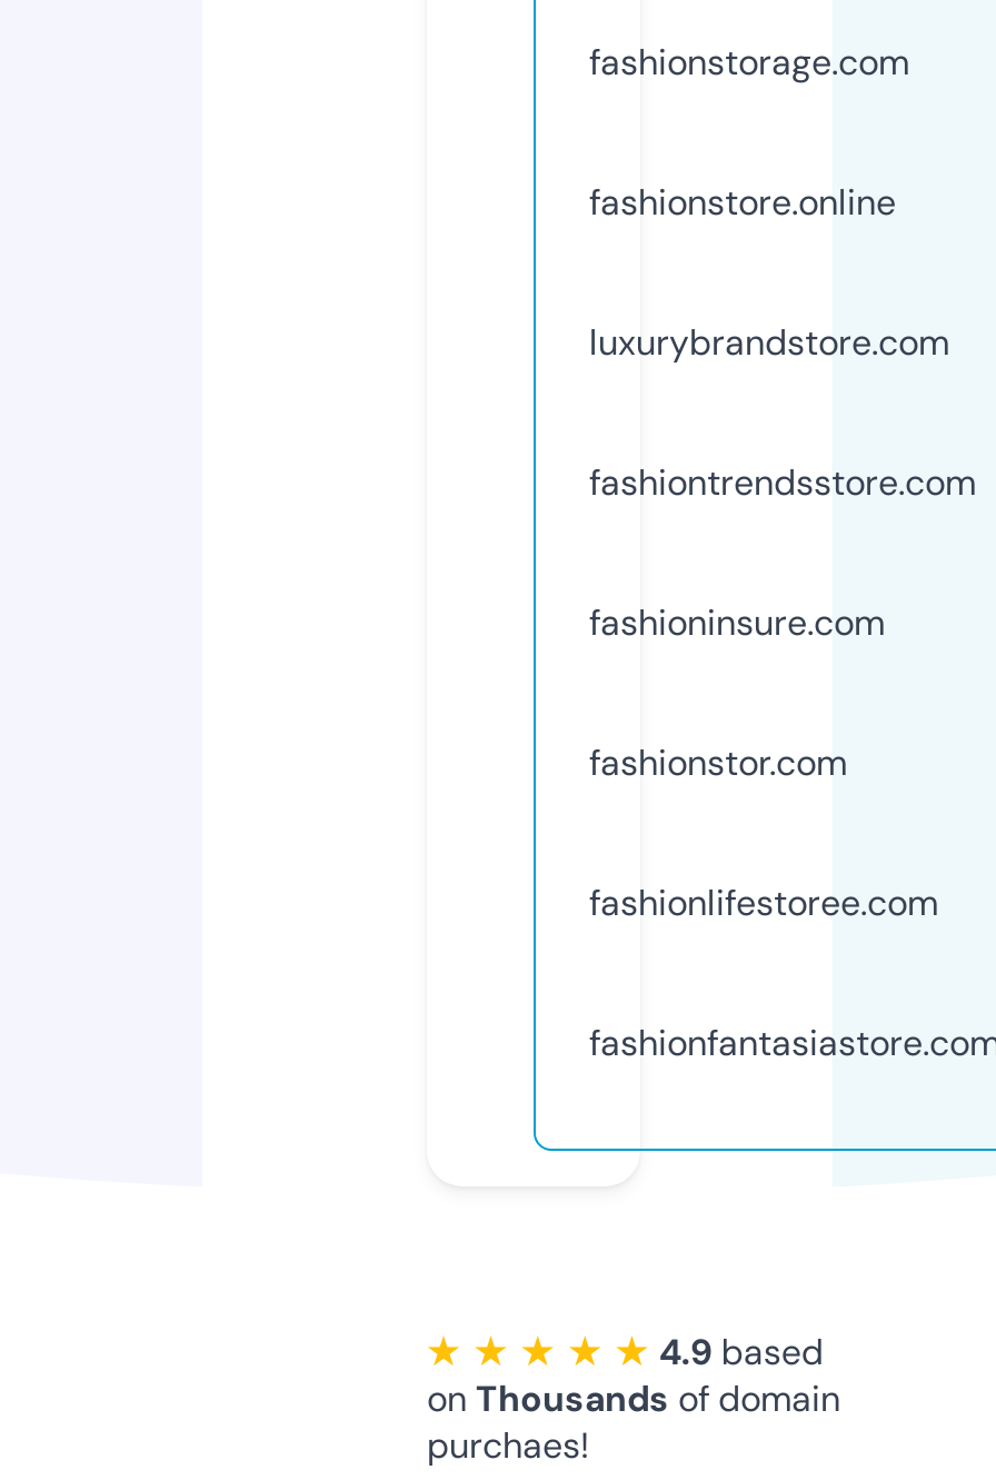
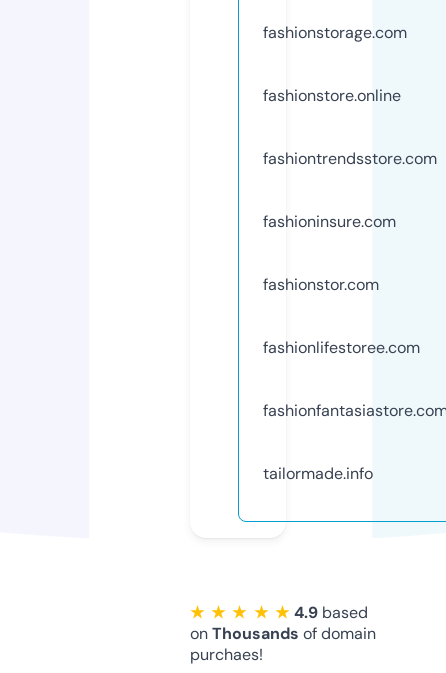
- luxurybrandstore.com

moved up: fashiontrendsstore.com | fashioninsure.com | fashionstor.com | fashionlifestoree.com

+ tailormade.info
